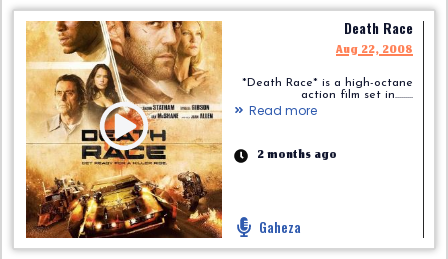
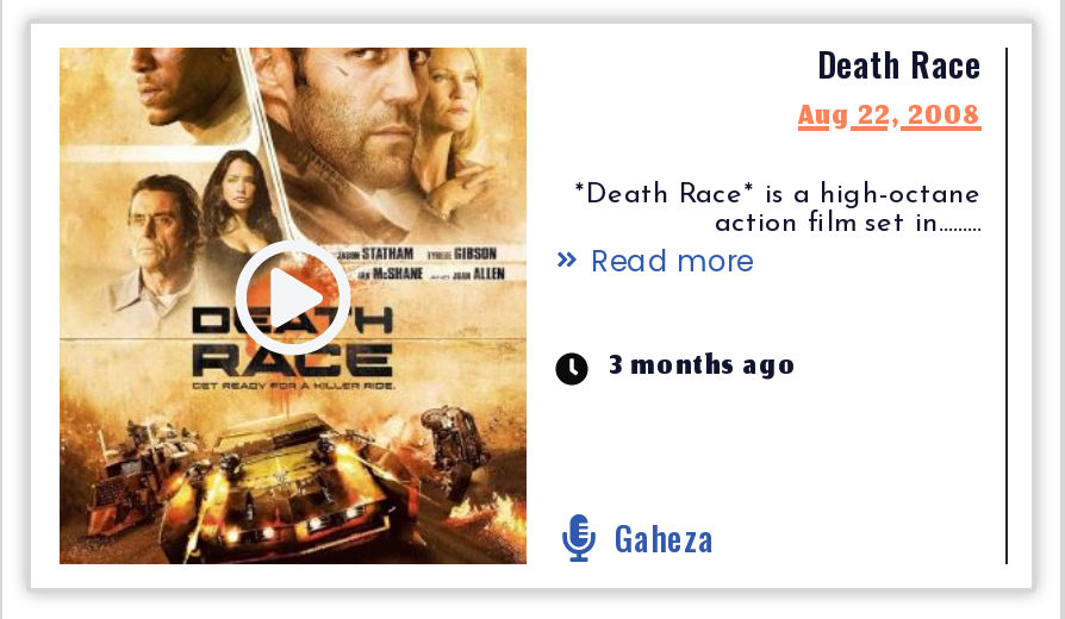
- 2 months ago
+ 3 months ago
